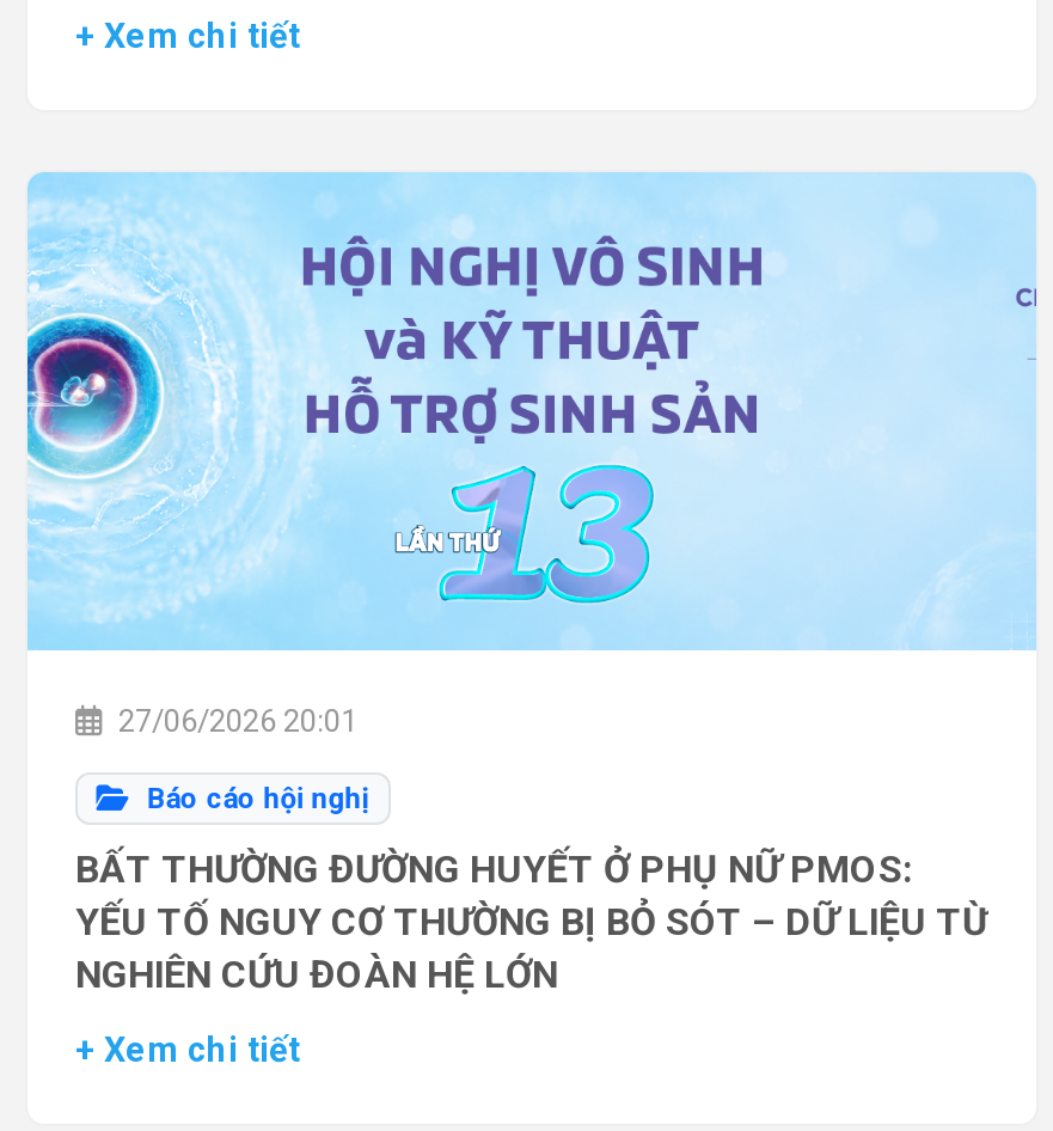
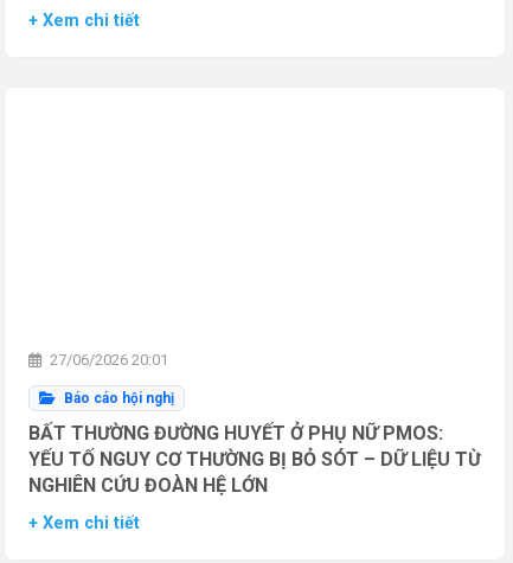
- [image]
